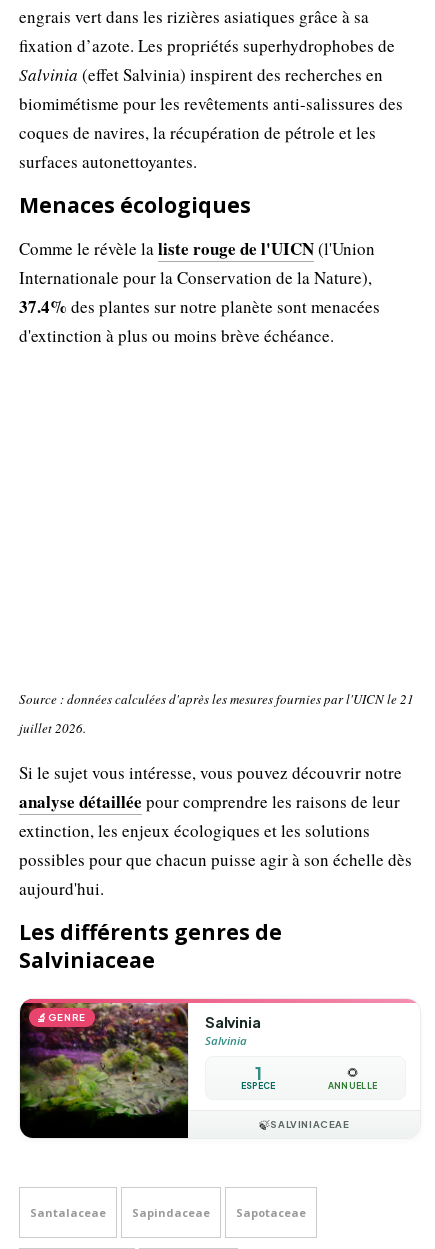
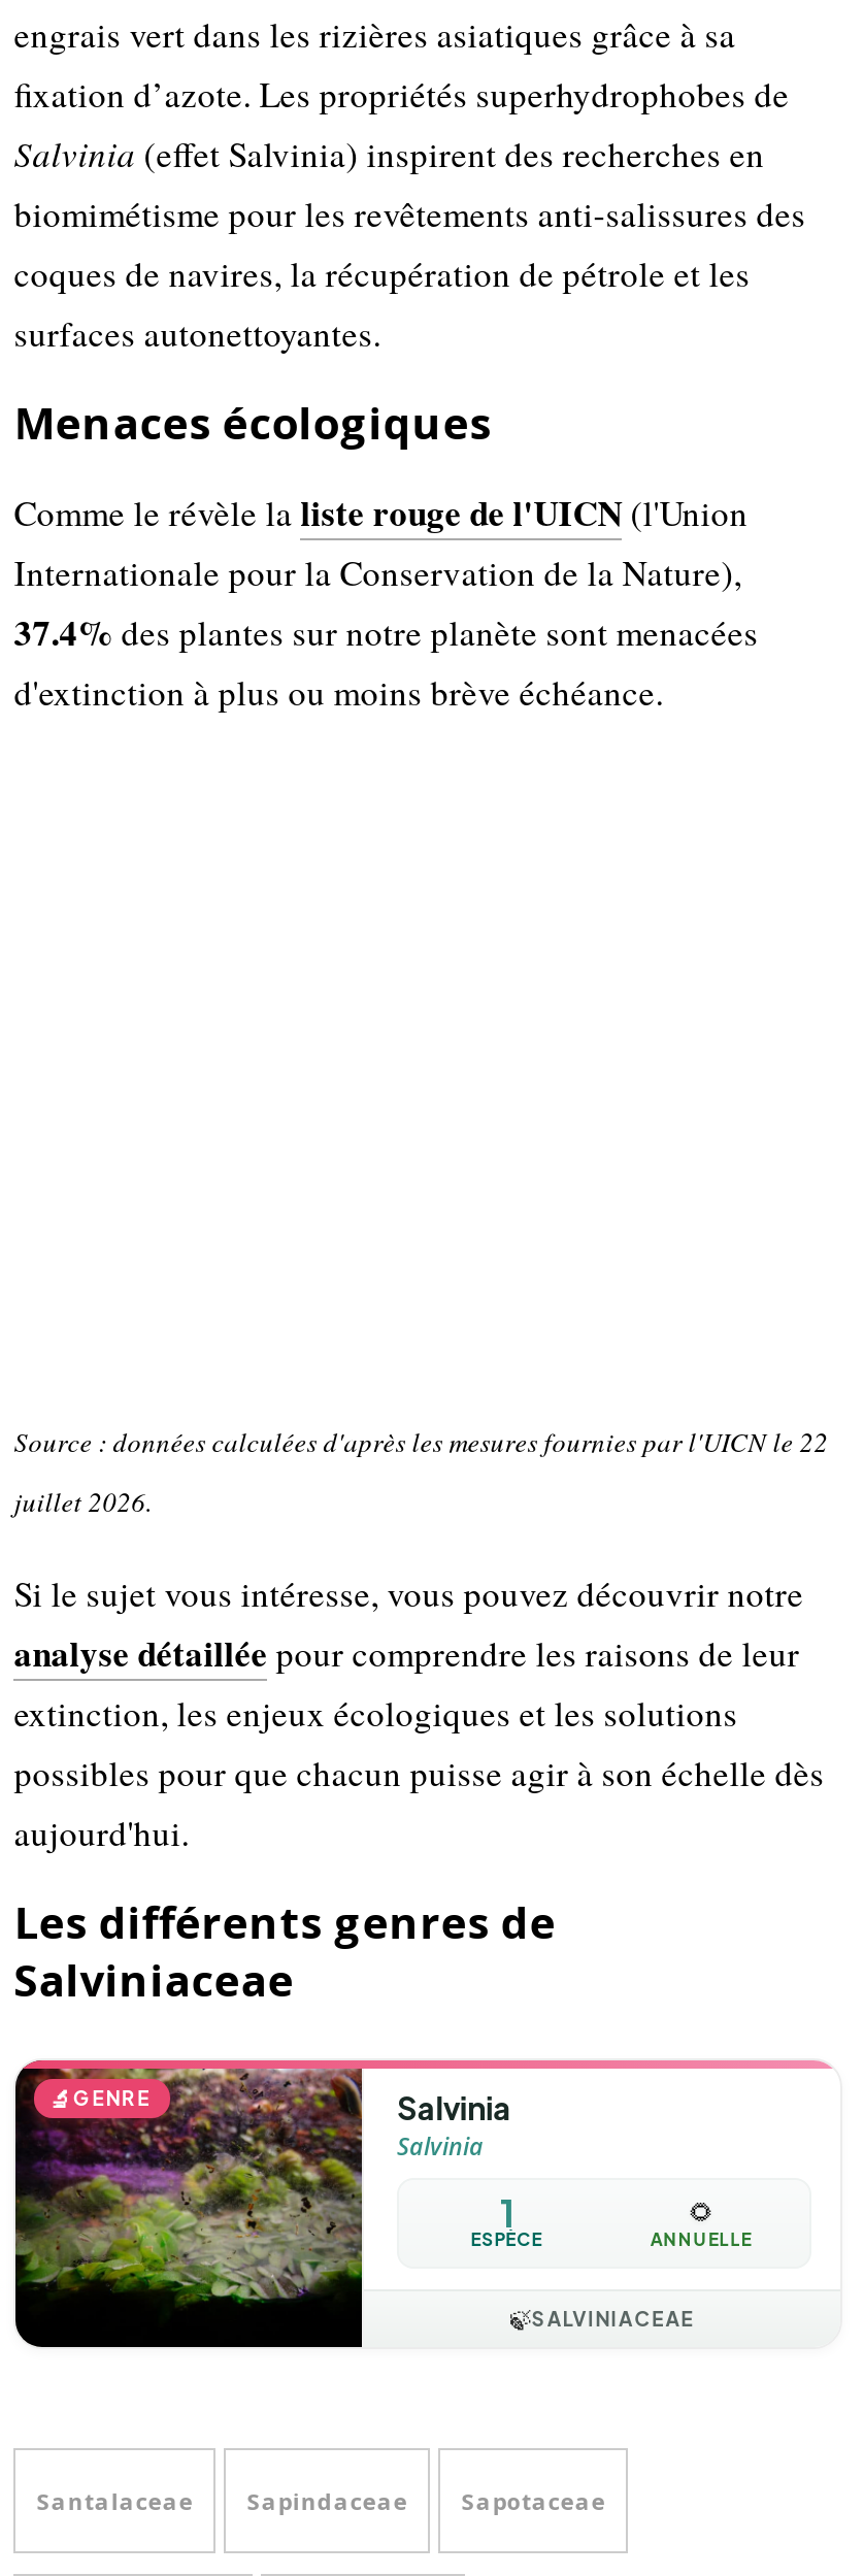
- Source : données calculées d'après les mesures fournies par l'UICN le 21
+ Source : données calculées d'après les mesures fournies par l'UICN le 22
